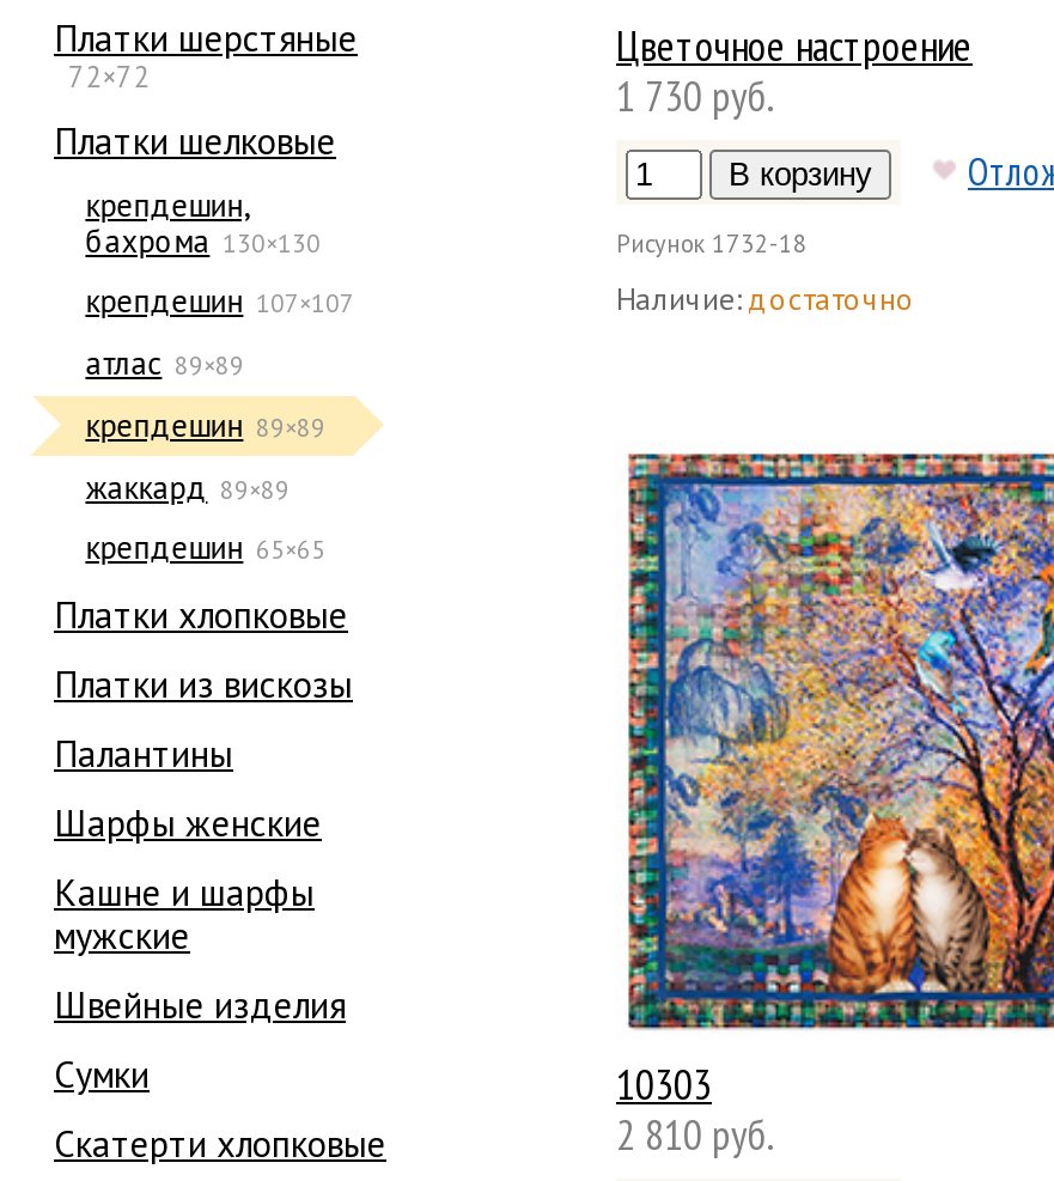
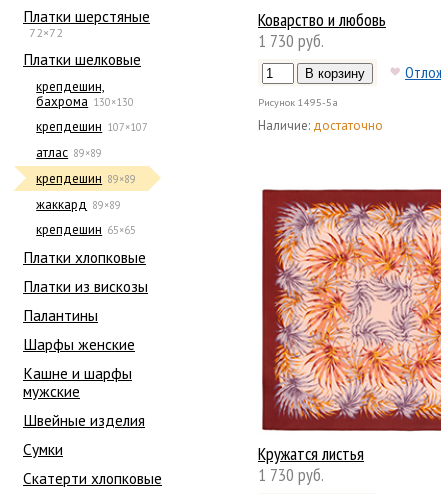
- Цветочное настроение
+ Коварство и любовь

- Рисунок 1732-18
+ Рисунок 1495-5а

- [image]
- 10303
- 2 810 руб.
+ [image]
+ Кружатся листья
+ 1 730 руб.
